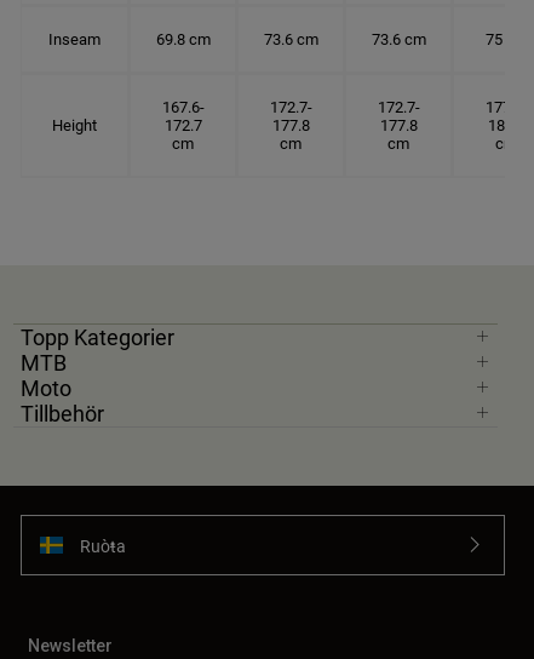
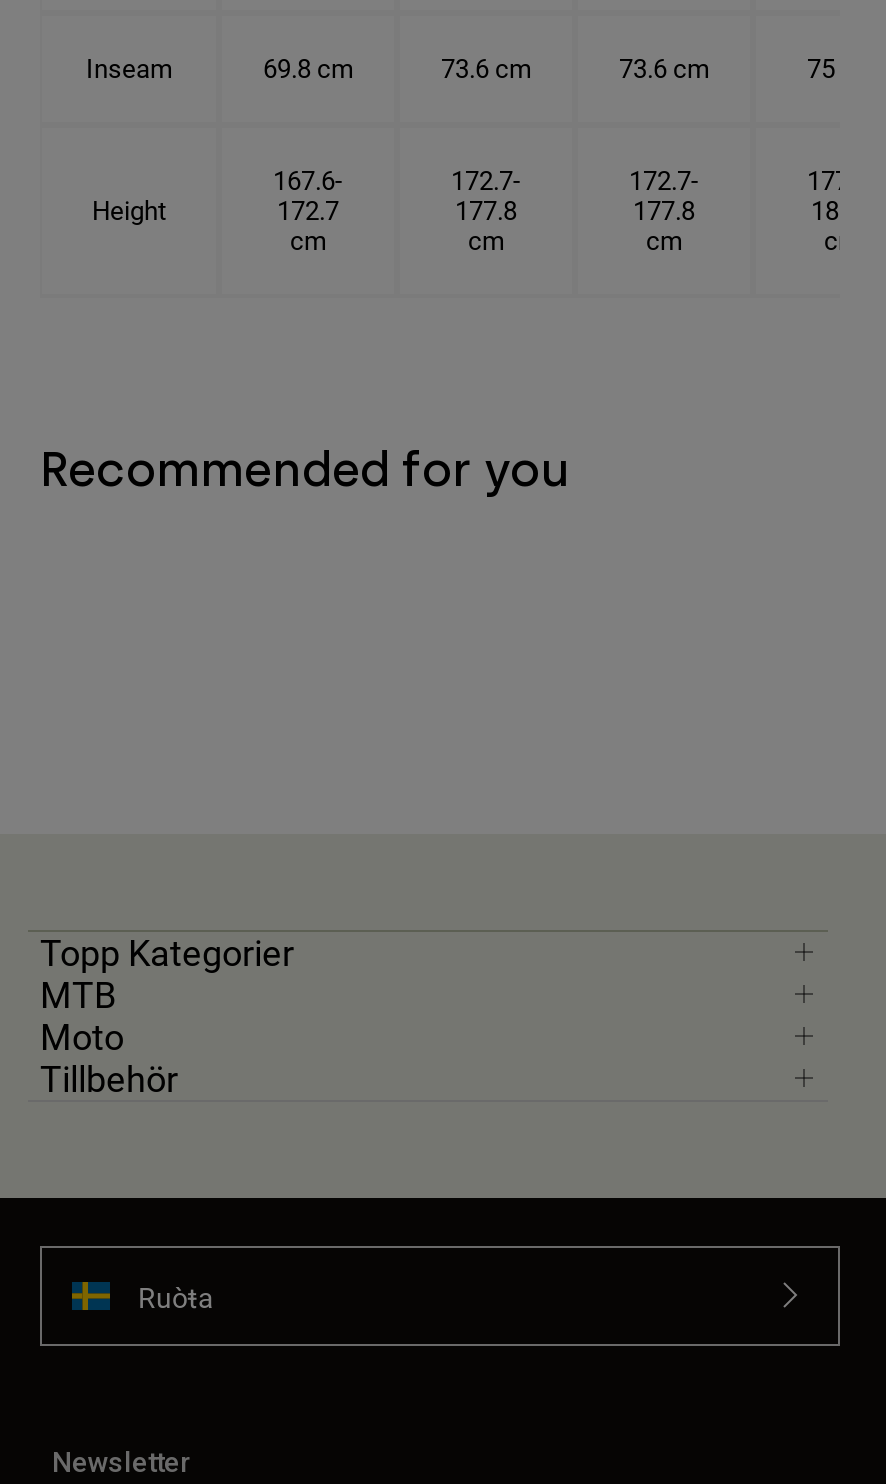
+ Recommended for you
